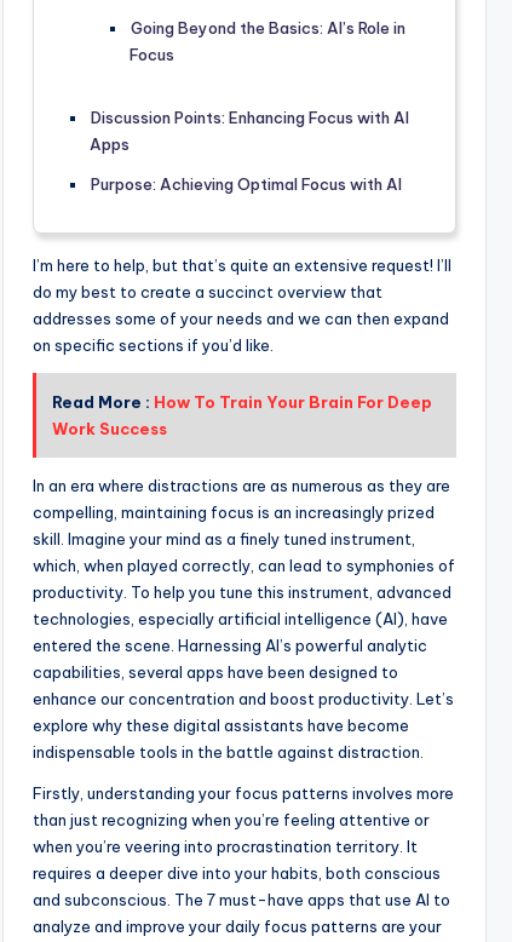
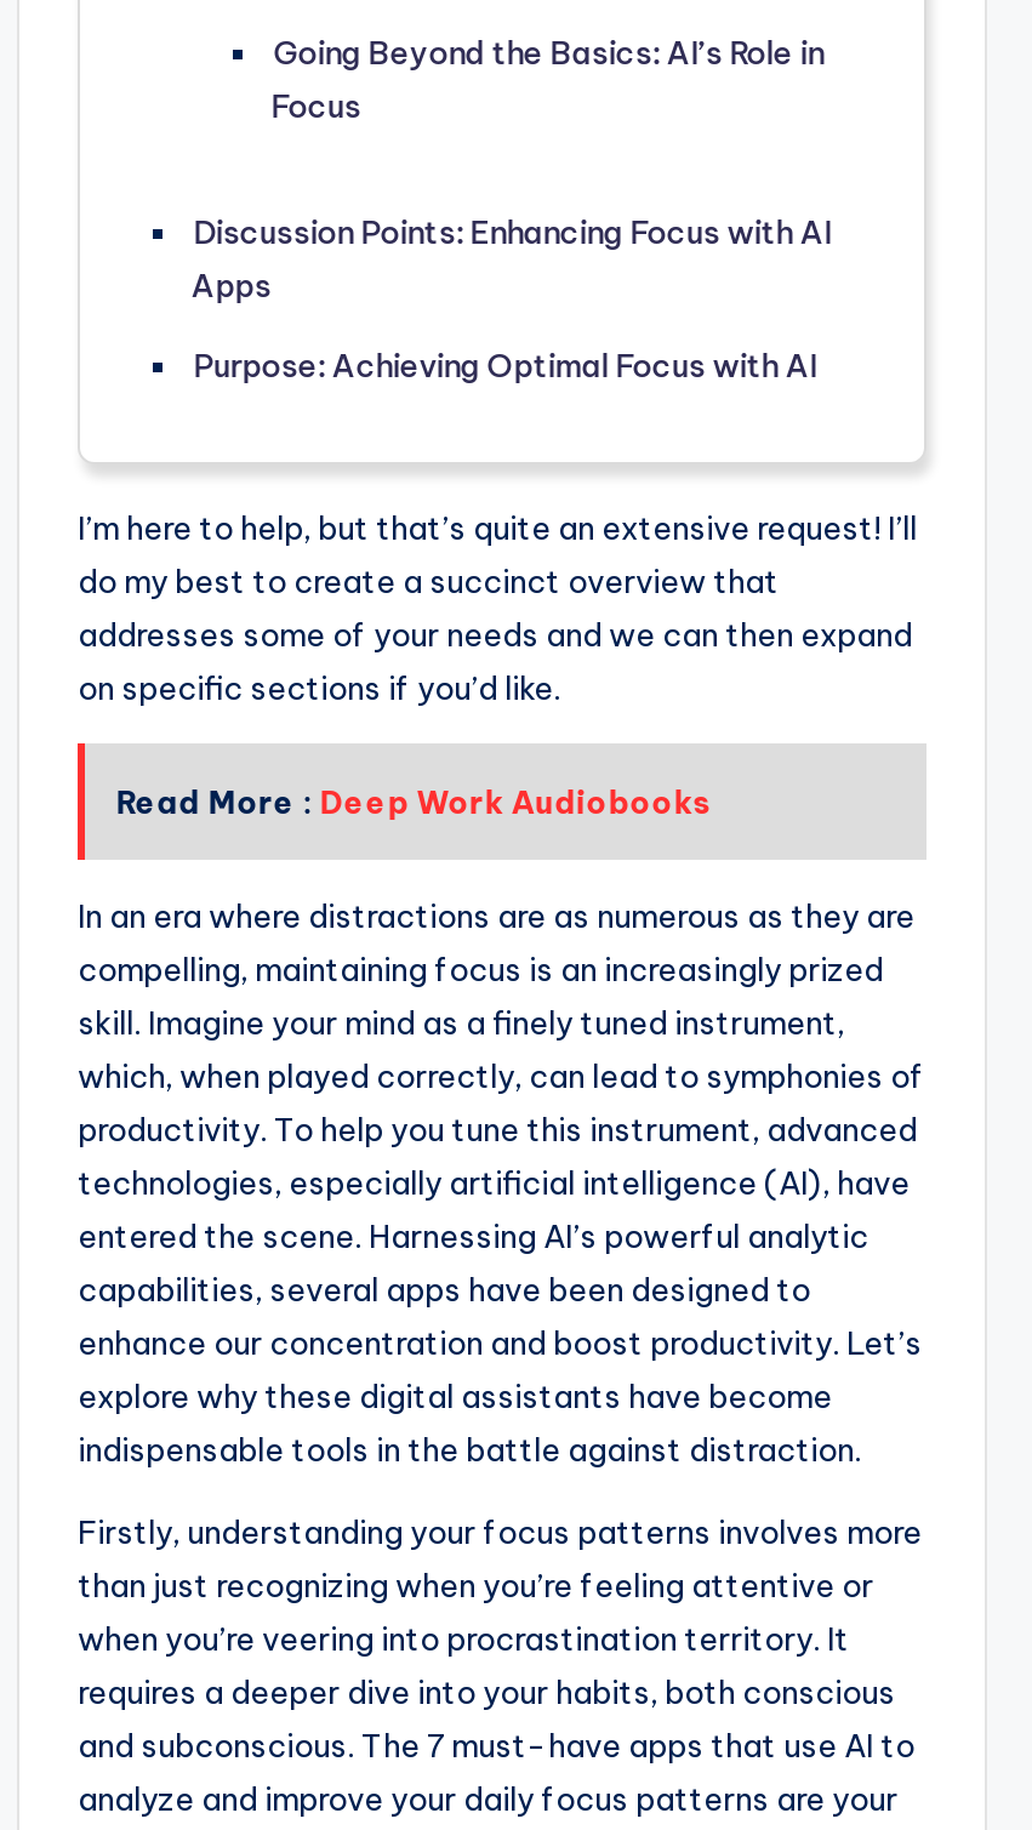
- Read More : How To Train Your Brain For Deep
- Work Success
+ Read More : Deep Work Audiobooks
